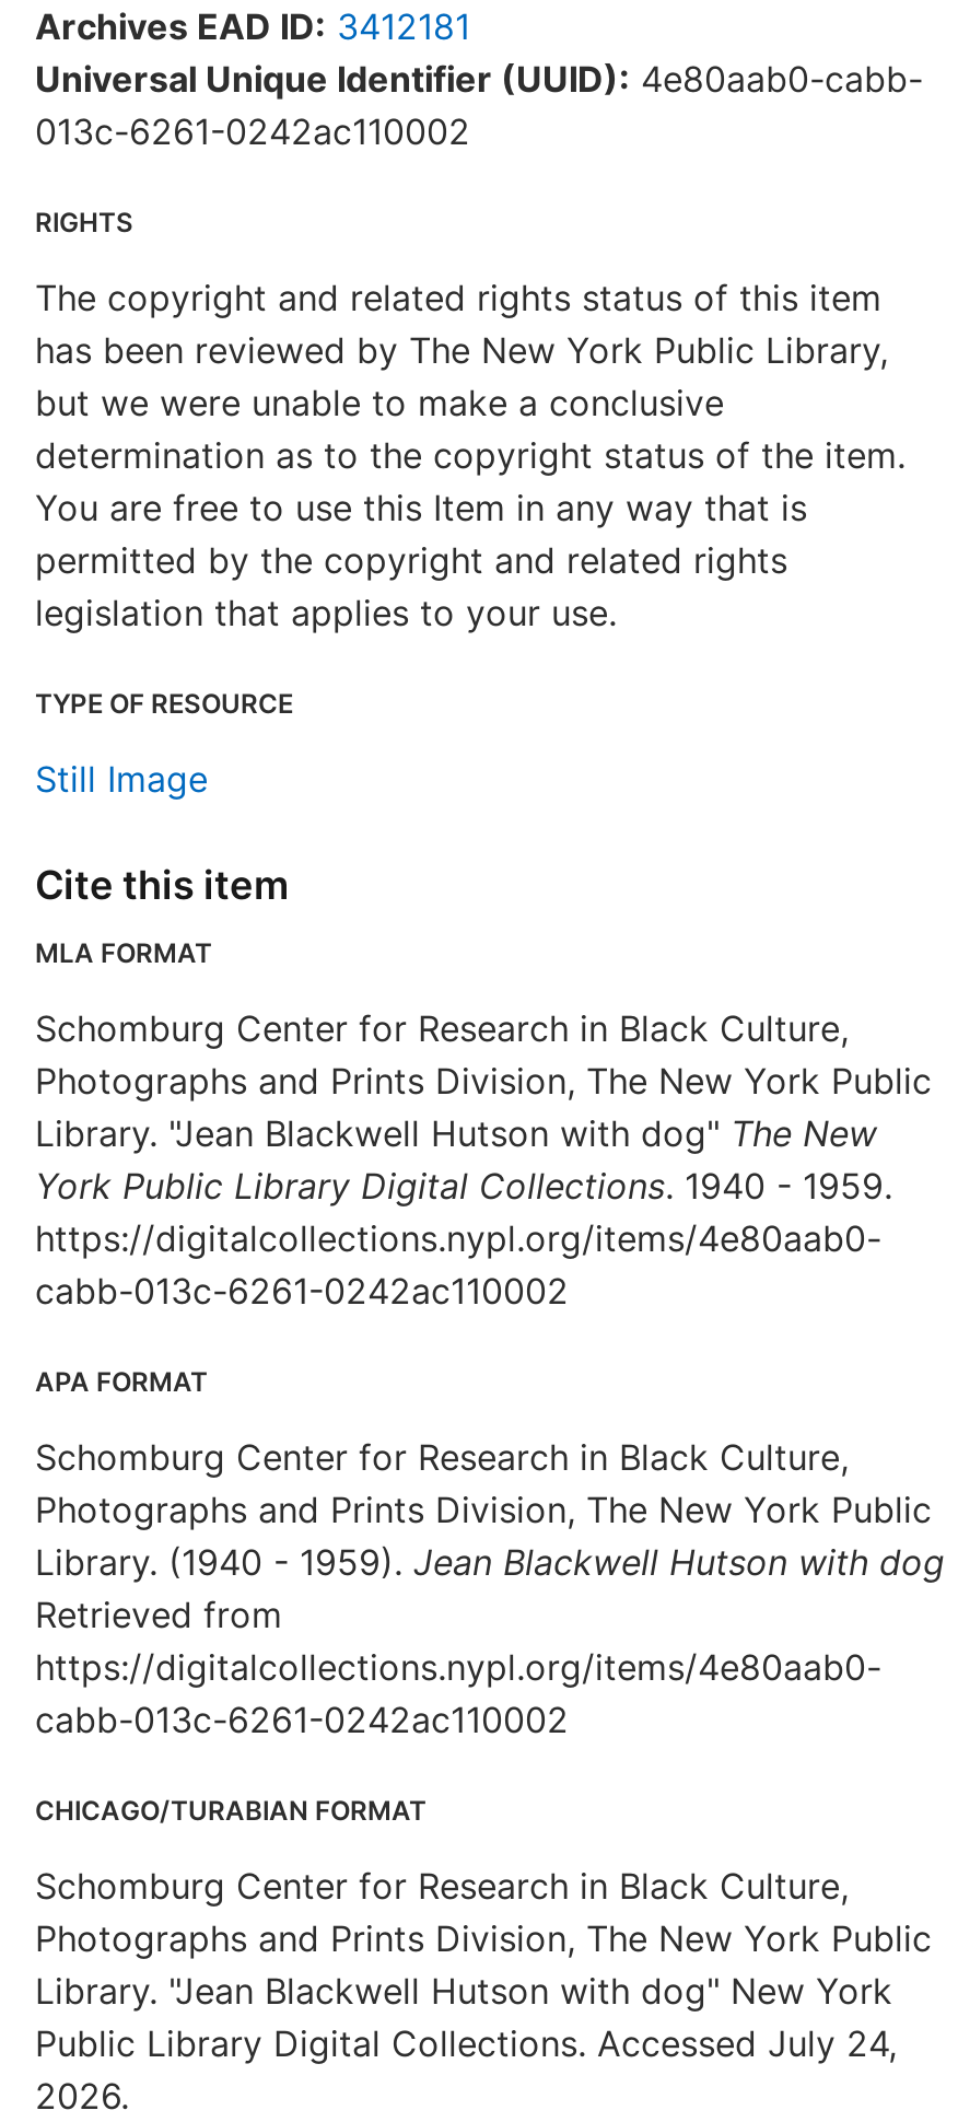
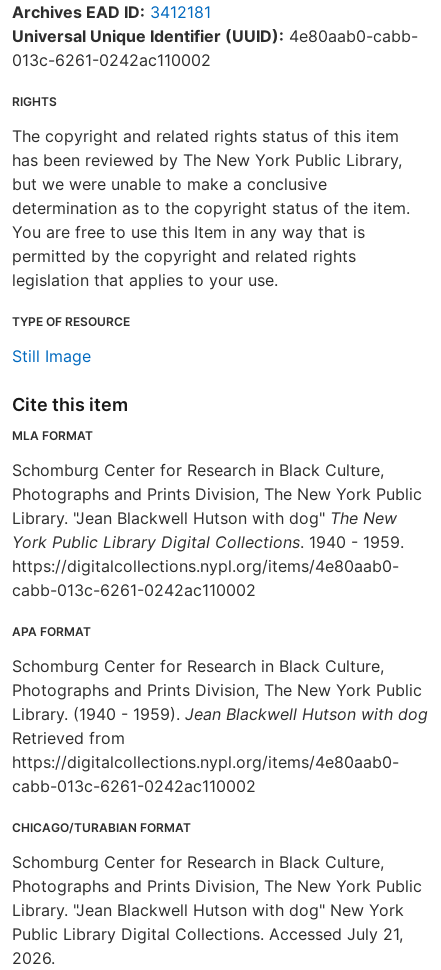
- Public Library Digital Collections. Accessed July 24,
+ Public Library Digital Collections. Accessed July 21,
